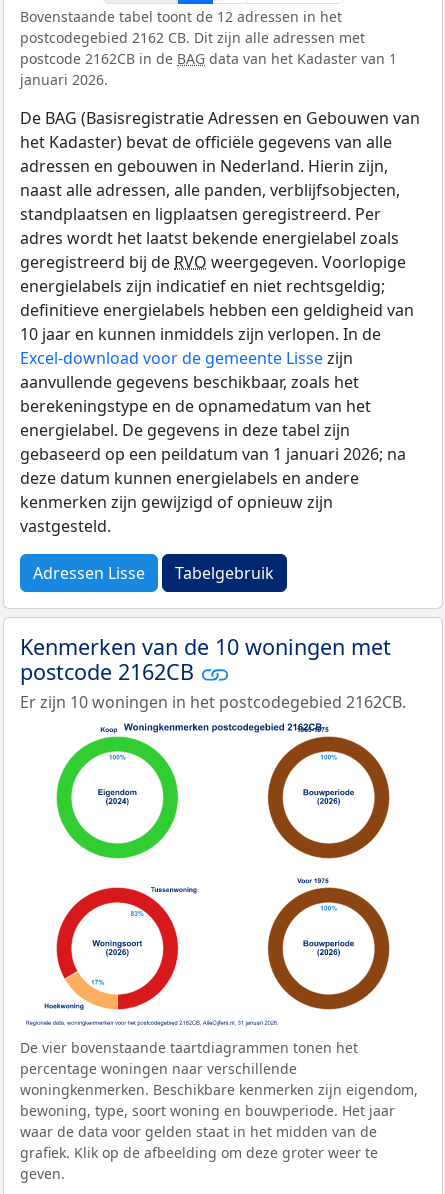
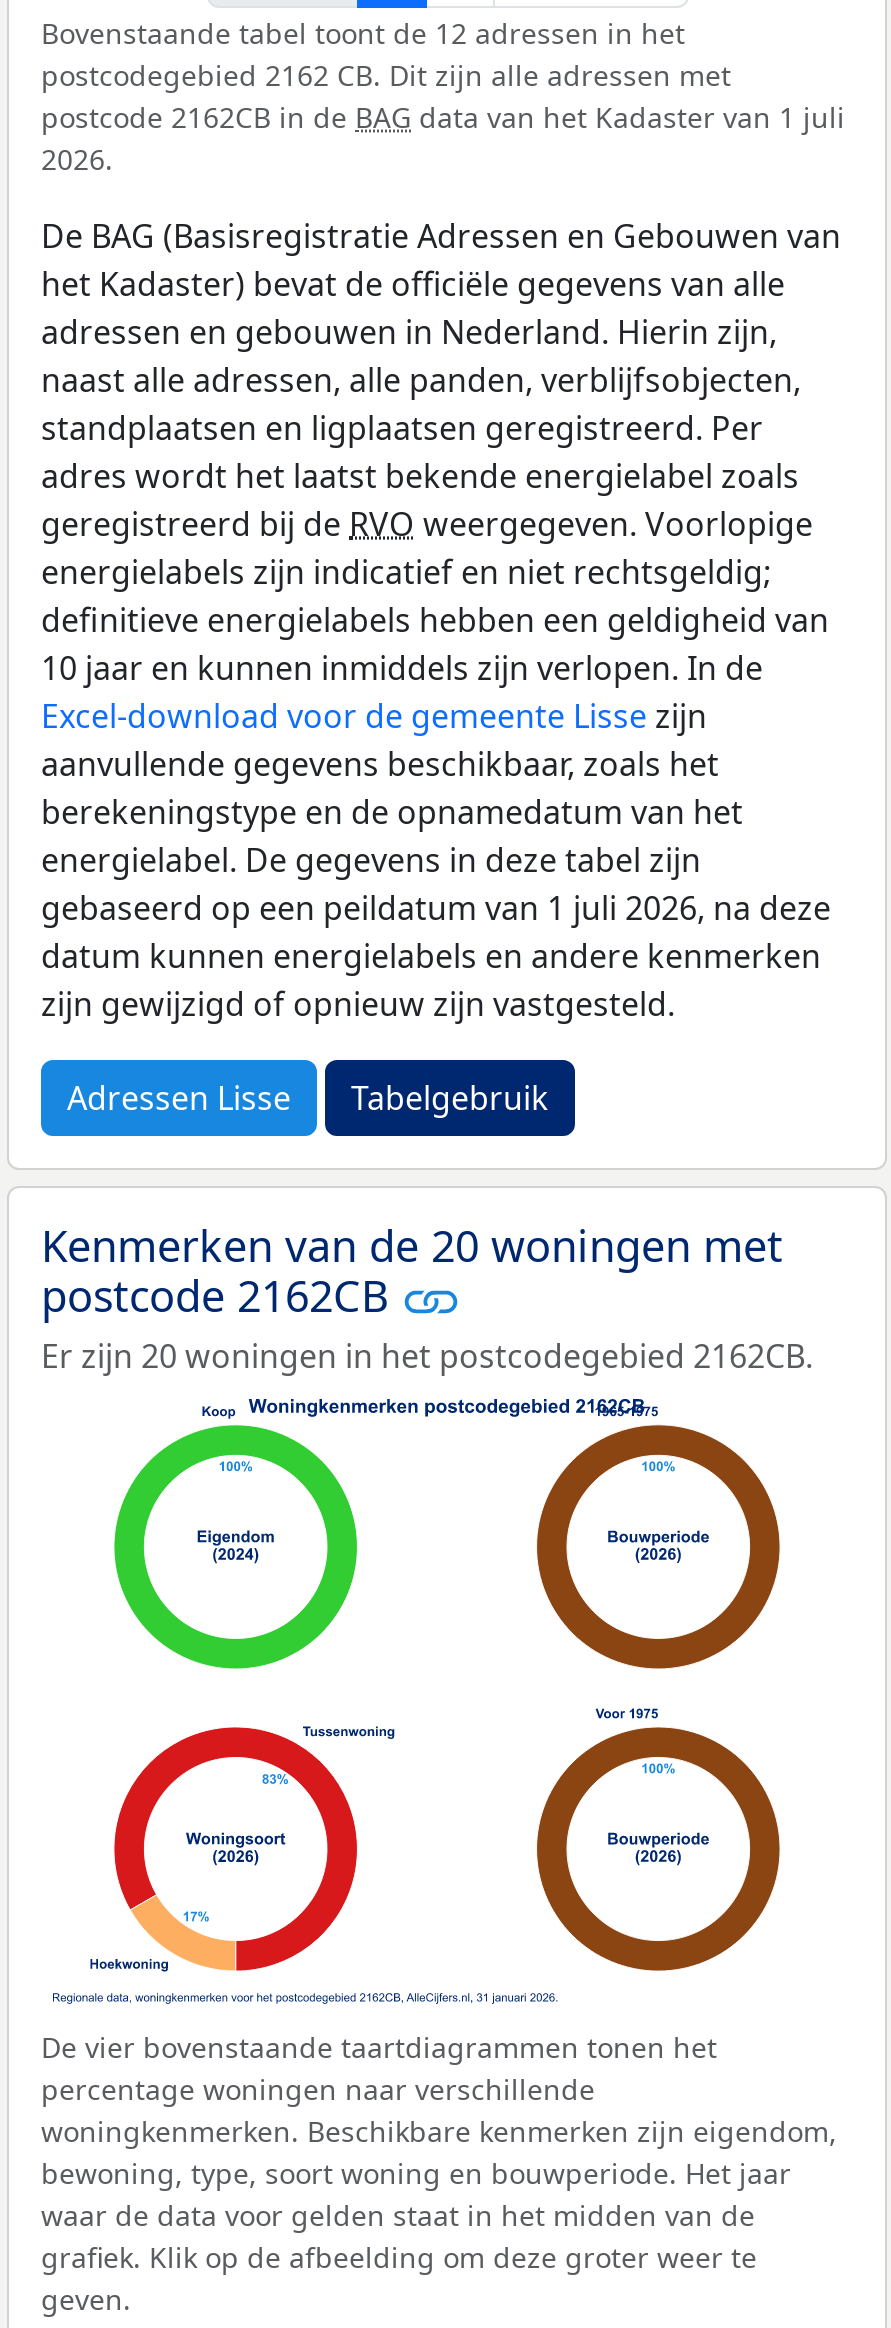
- postcode 2162CB in de BAG data van het Kadaster van 1
- januari 2026.
+ postcode 2162CB in de BAG data van het Kadaster van 1 juli
+ 2026.

- gebaseerd op een peildatum van 1 januari 2026; na
- deze datum kunnen energielabels en andere
- kenmerken zijn gewijzigd of opnieuw zijn
- vastgesteld.
+ gebaseerd op een peildatum van 1 juli 2026, na deze
+ datum kunnen energielabels en andere kenmerken
+ zijn gewijzigd of opnieuw zijn vastgesteld.

- Kenmerken van de 10 woningen met
+ Kenmerken van de 20 woningen met

- Er zijn 10 woningen in het postcodegebied 2162CB.
+ Er zijn 20 woningen in het postcodegebied 2162CB.
